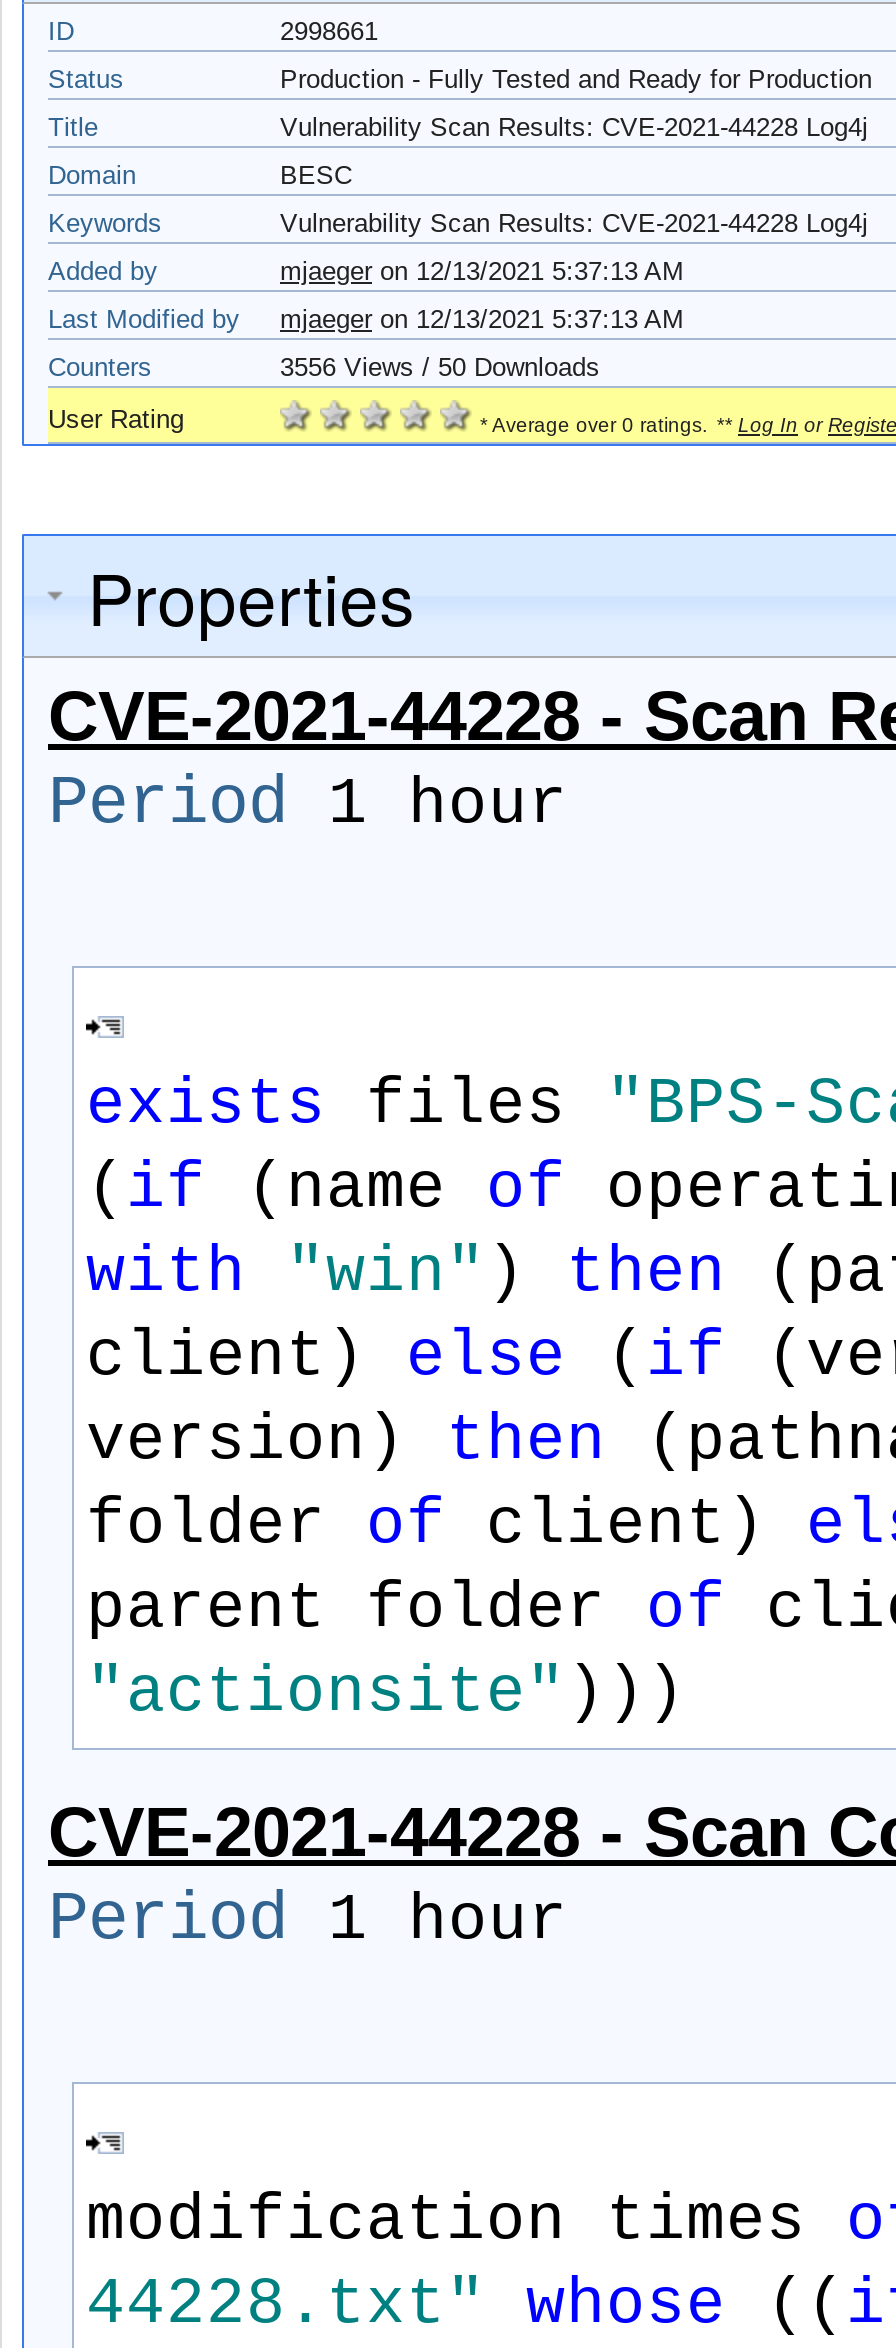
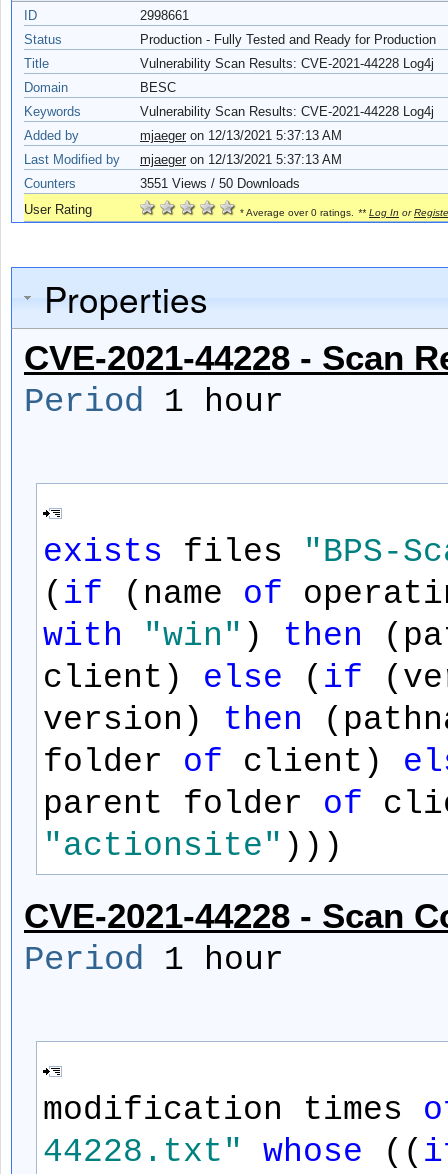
- 3556 Views / 50 Downloads
+ 3551 Views / 50 Downloads
